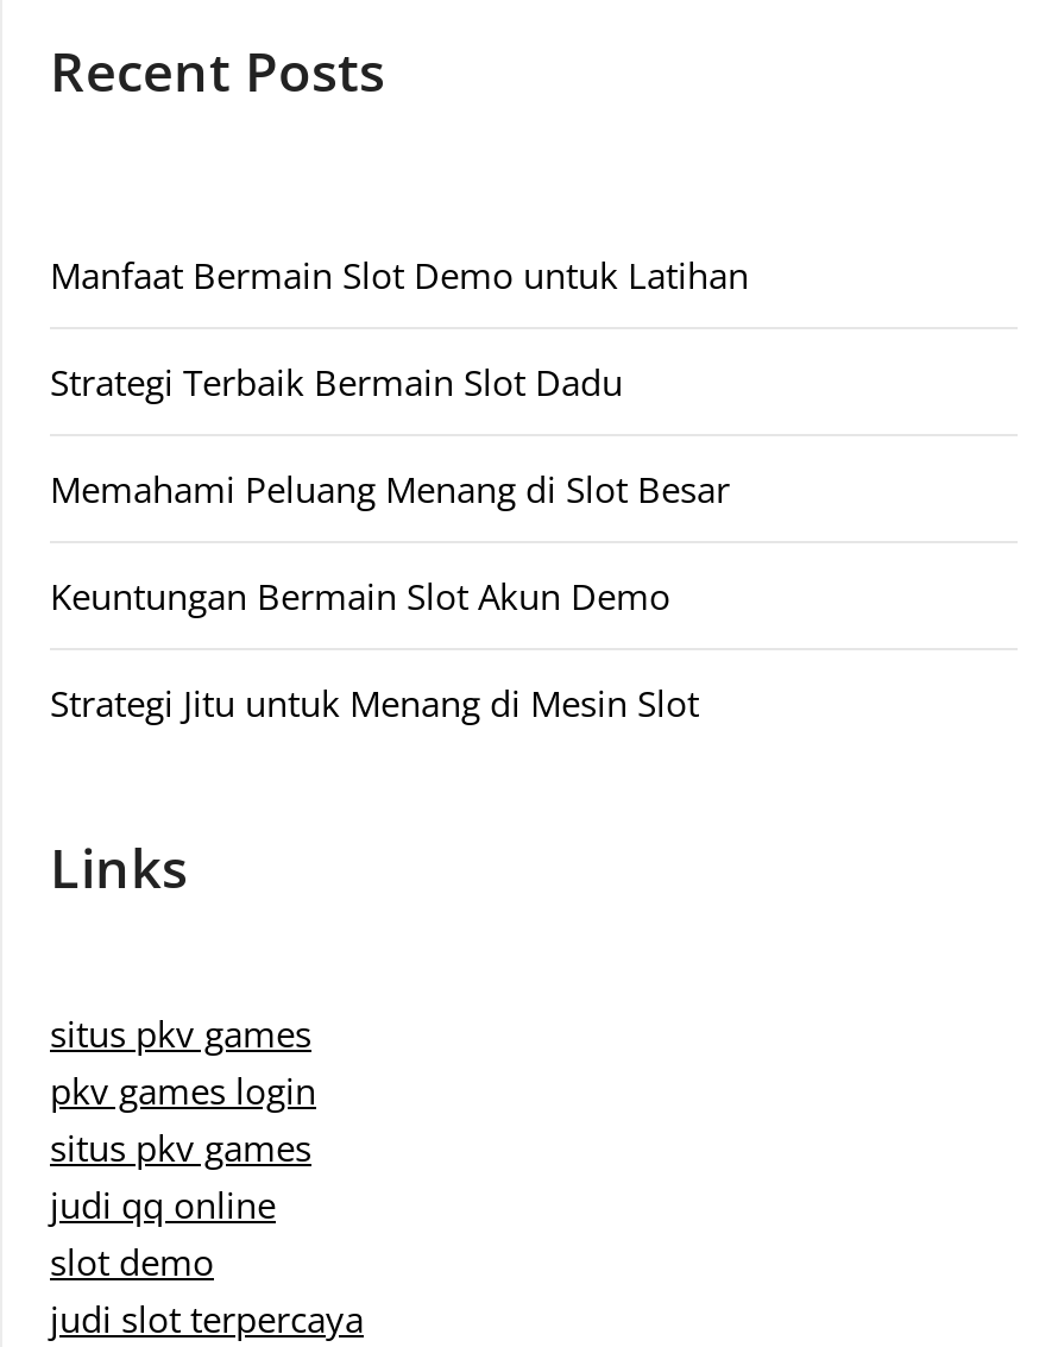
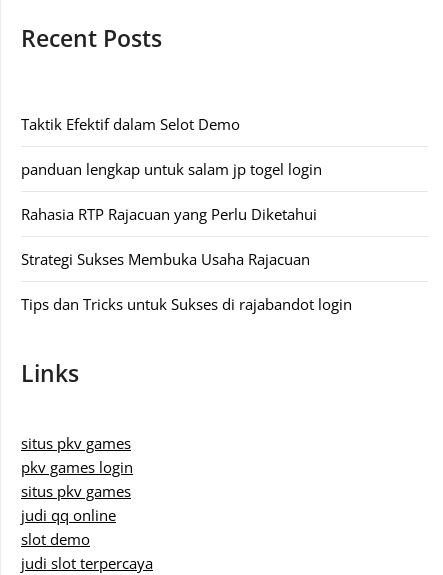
- Manfaat Bermain Slot Demo untuk Latihan
+ Taktik Efektif dalam Selot Demo

- Strategi Terbaik Bermain Slot Dadu
+ panduan lengkap untuk salam jp togel login

- Memahami Peluang Menang di Slot Besar
+ Rahasia RTP Rajacuan yang Perlu Diketahui

- Keuntungan Bermain Slot Akun Demo
+ Strategi Sukses Membuka Usaha Rajacuan

- Strategi Jitu untuk Menang di Mesin Slot
+ Tips dan Tricks untuk Sukses di rajabandot login
